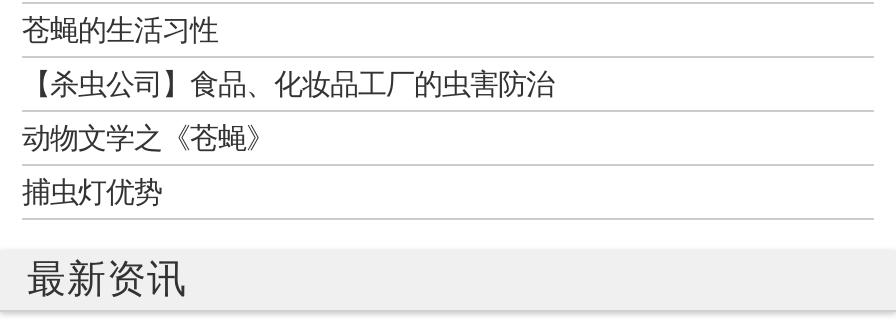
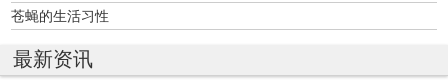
- 【杀虫公司】食品、化妆品工厂的虫害防治
- 动物文学之《苍蝇》
- 捕虫灯优势
